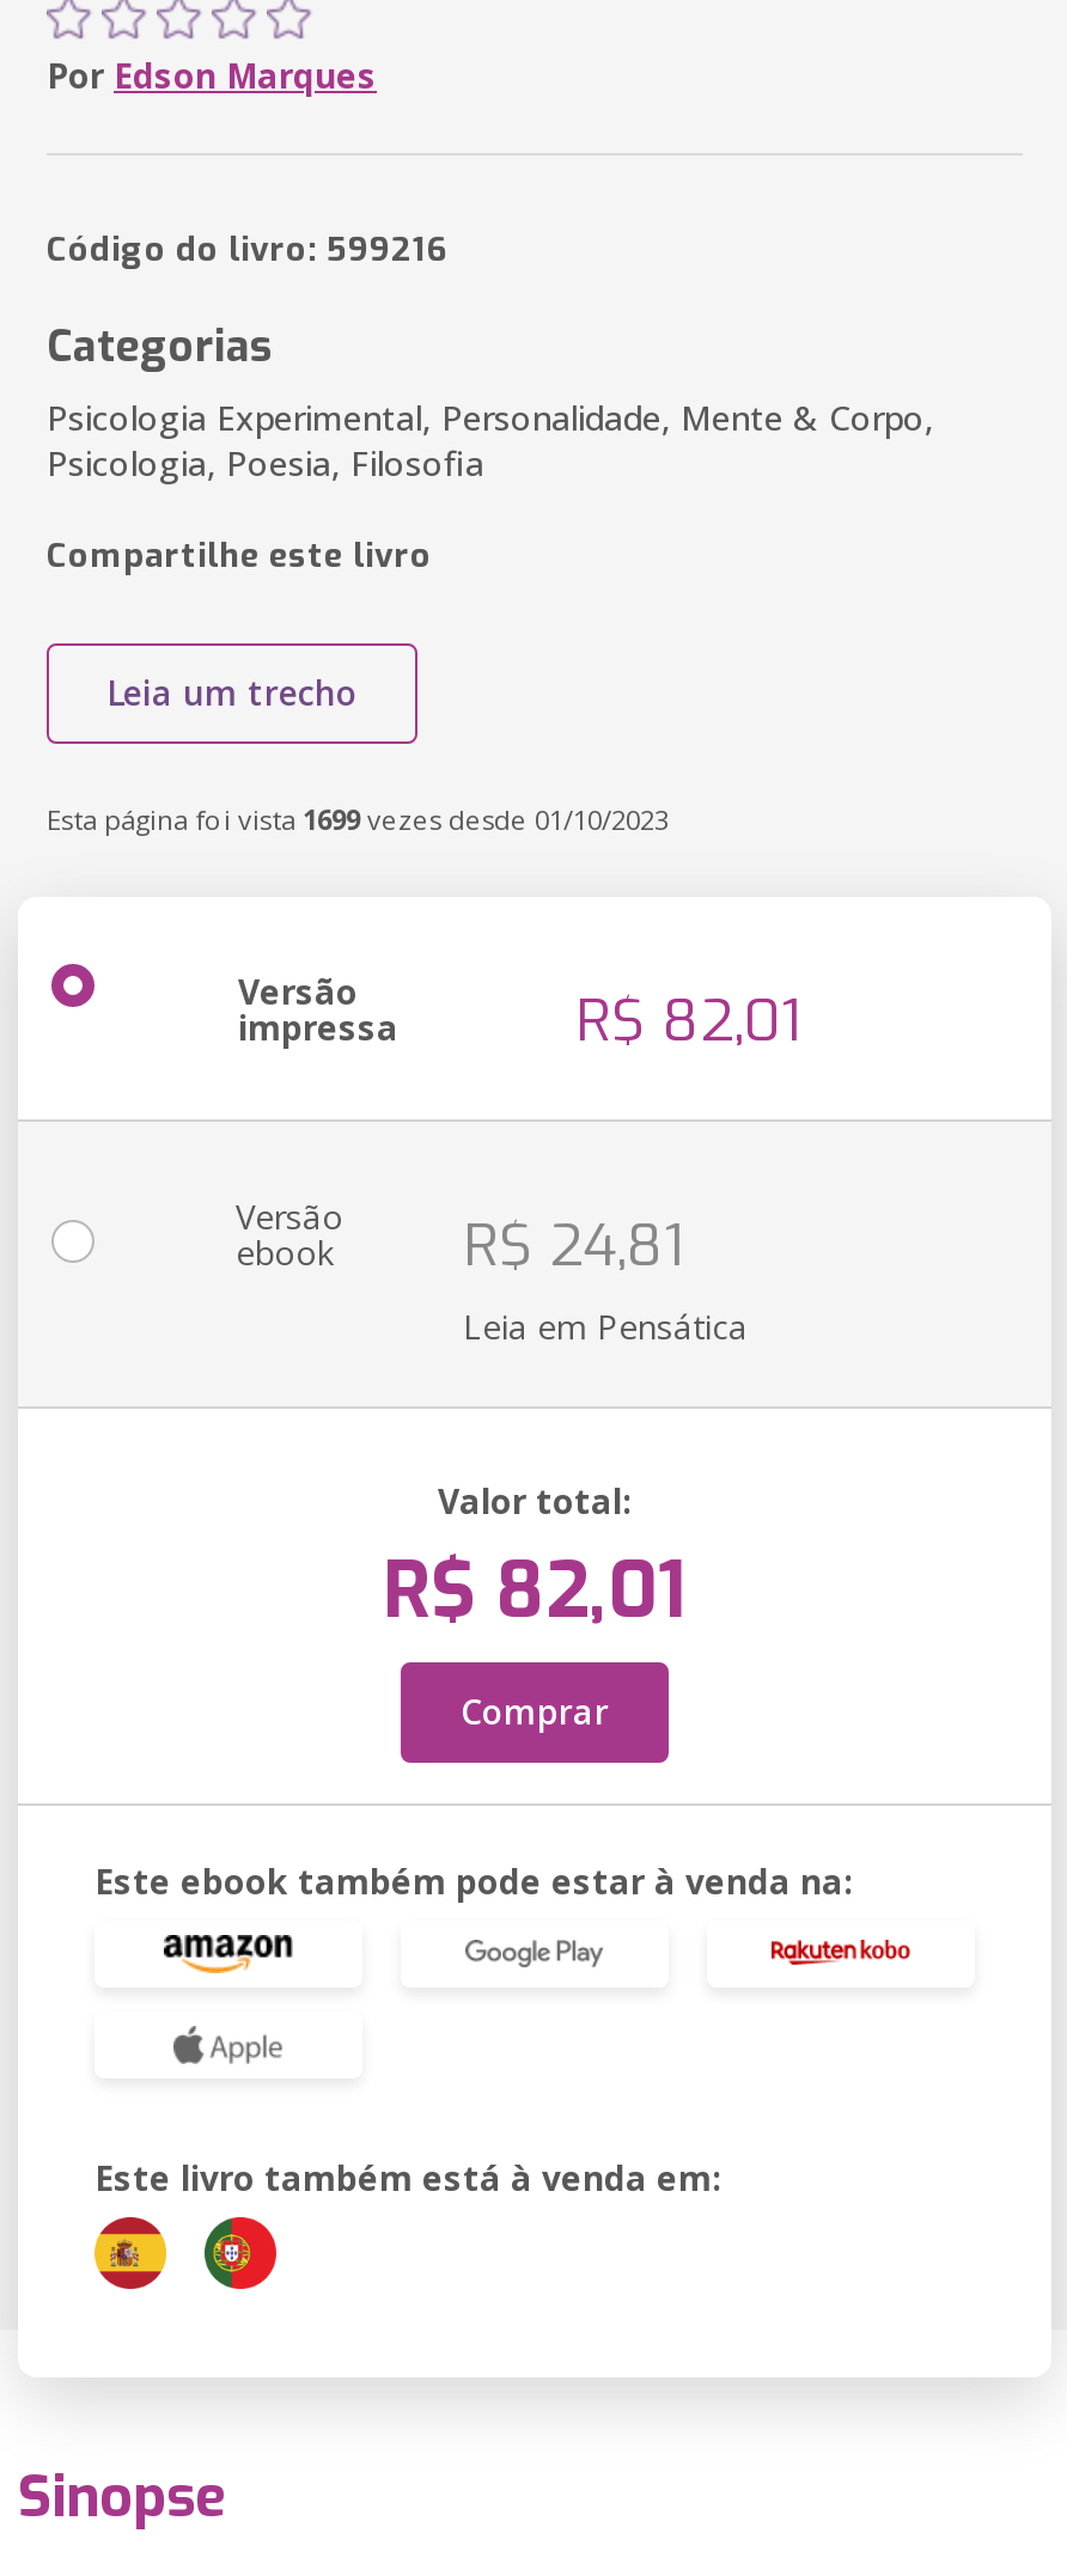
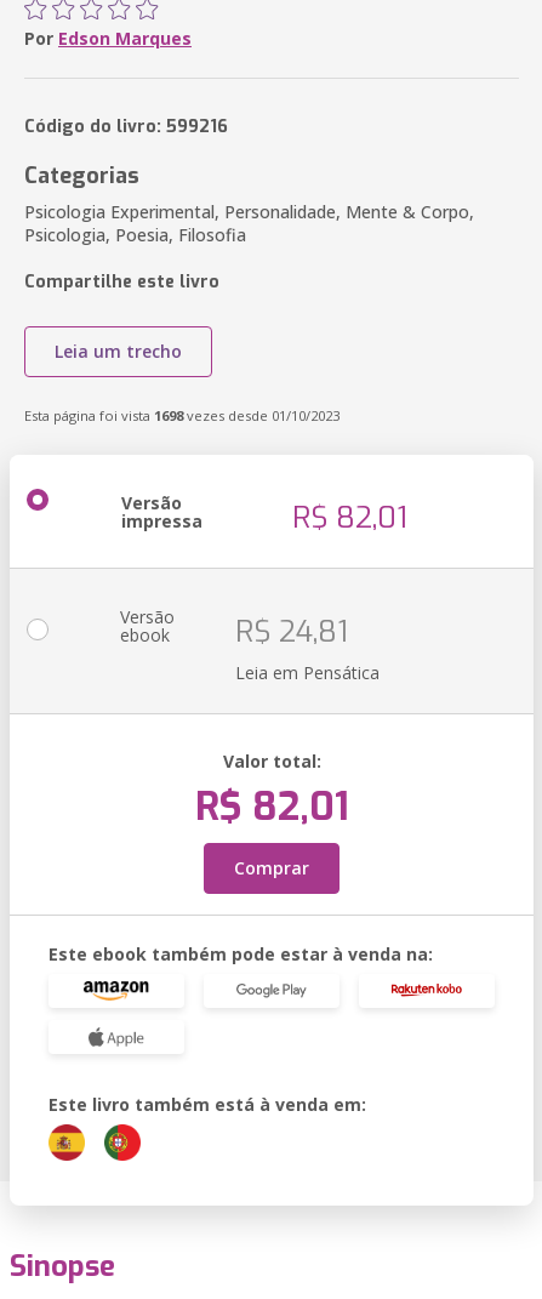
- Esta página foi vista 1699vezes desde 01/10/2023
+ Esta página foi vista 1698vezes desde 01/10/2023
